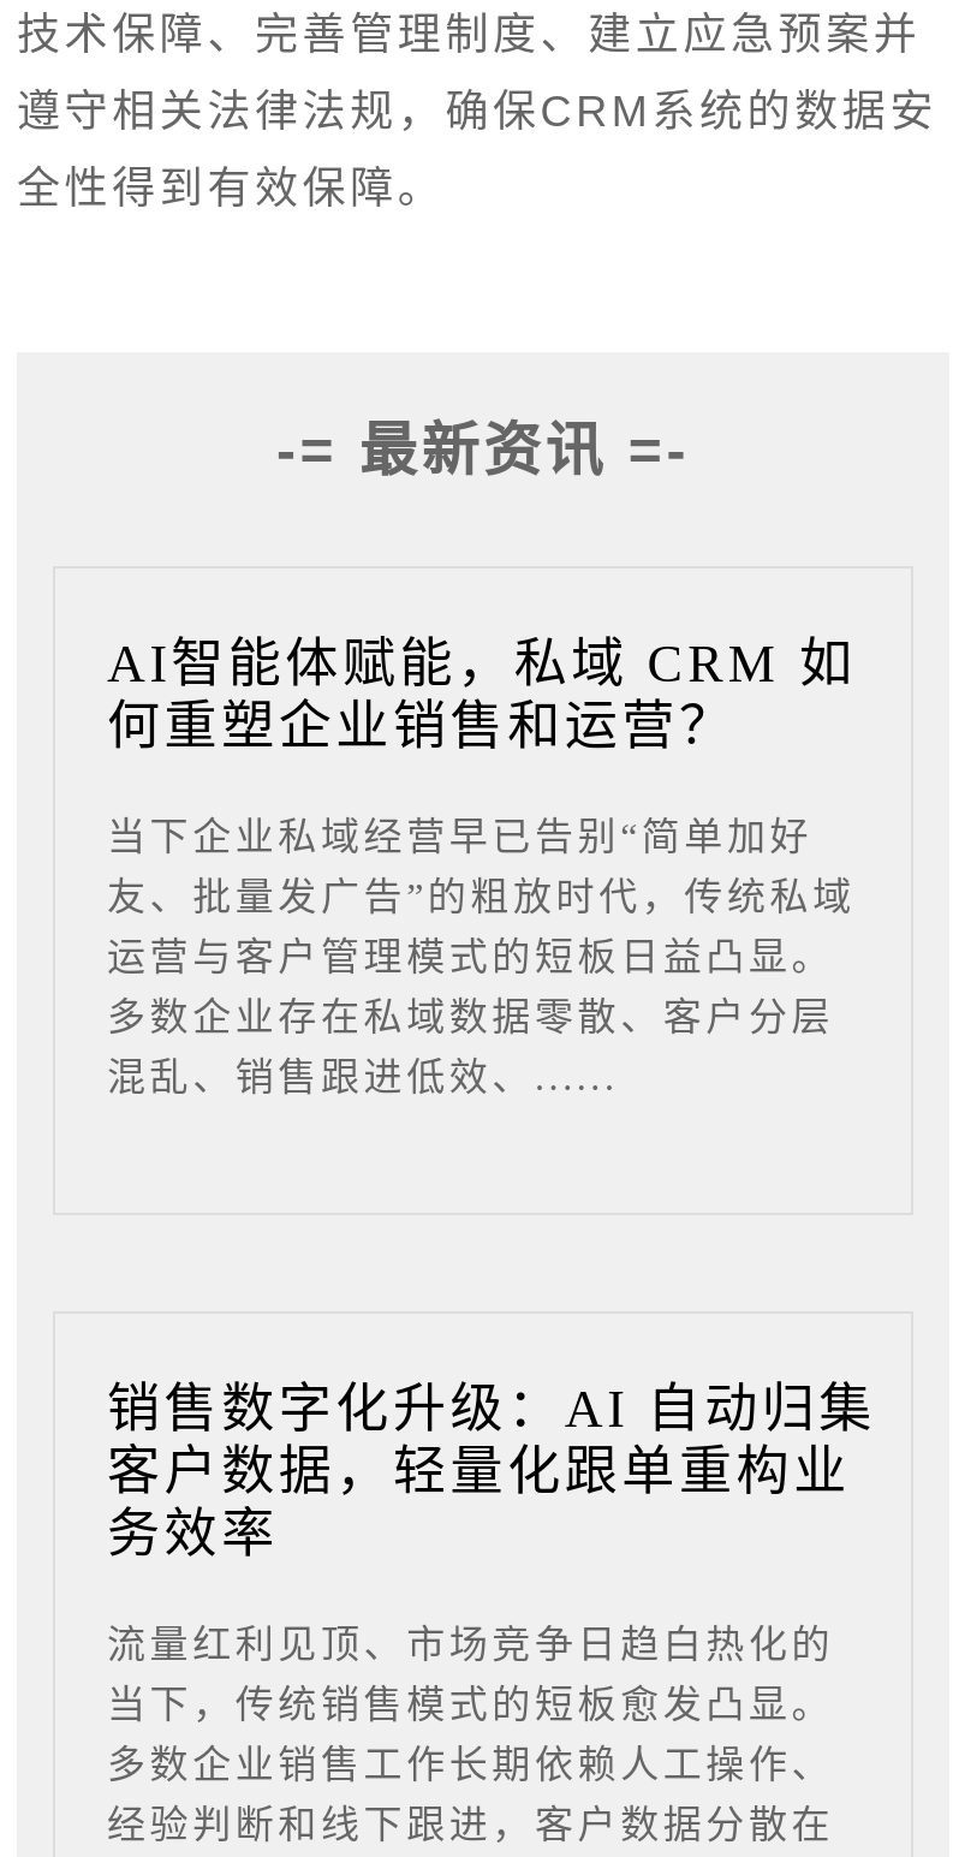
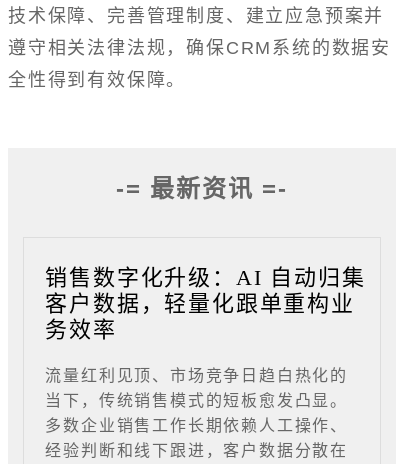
- AI智能体赋能，私域 CRM 如
- 何重塑企业销售和运营？
- 当下企业私域经营早已告别“简单加好
- 友、批量发广告”的粗放时代，传统私域
- 运营与客户管理模式的短板日益凸显。
- 多数企业存在私域数据零散、客户分层
- 混乱、销售跟进低效、......
